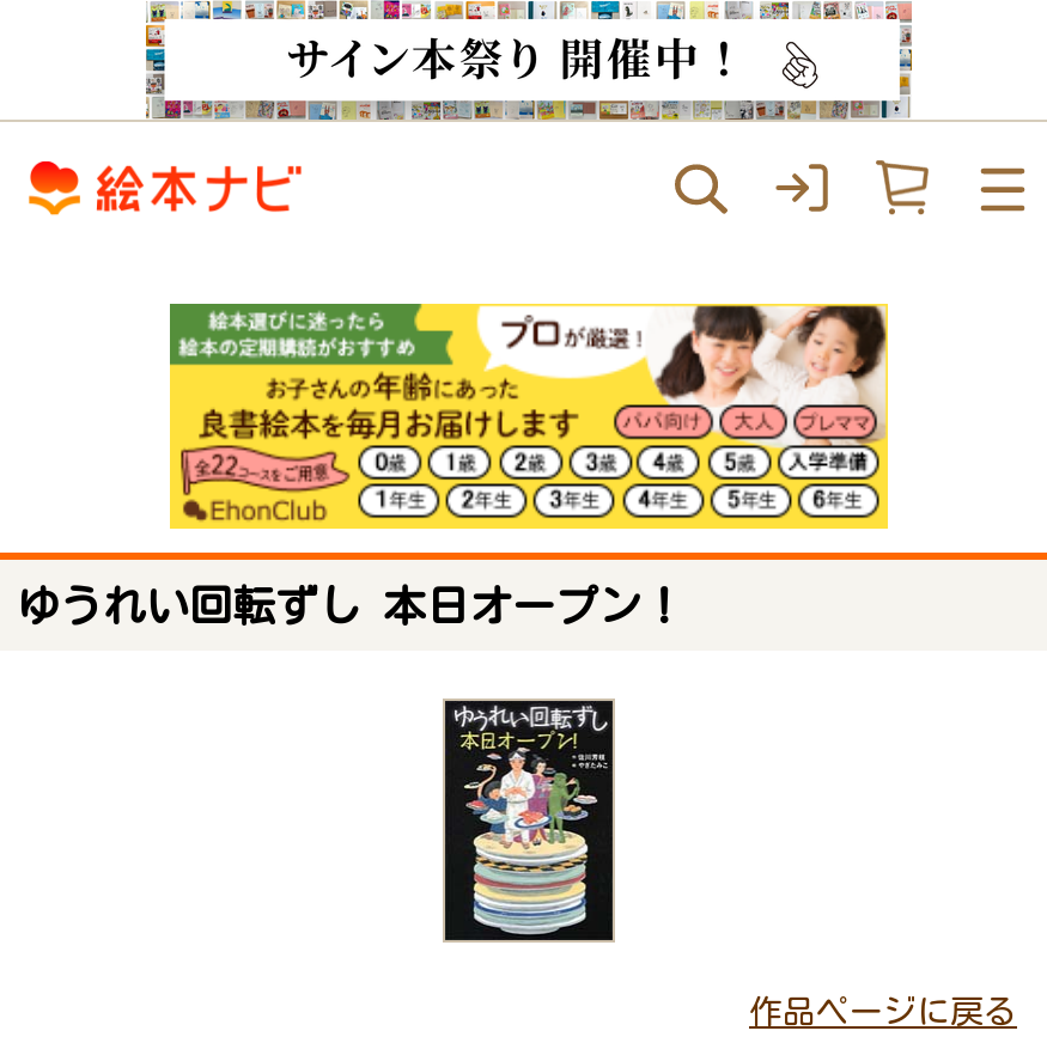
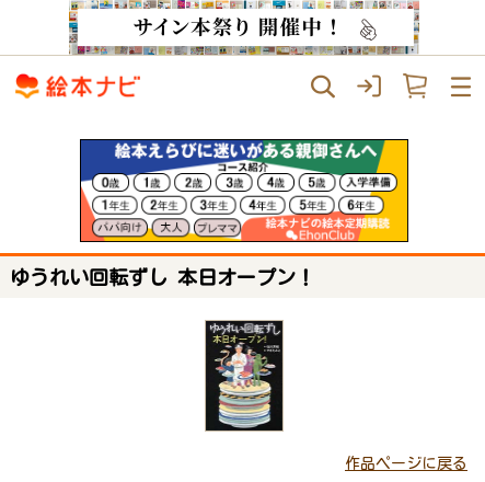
- [image]
+ [image]
